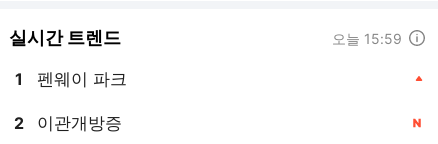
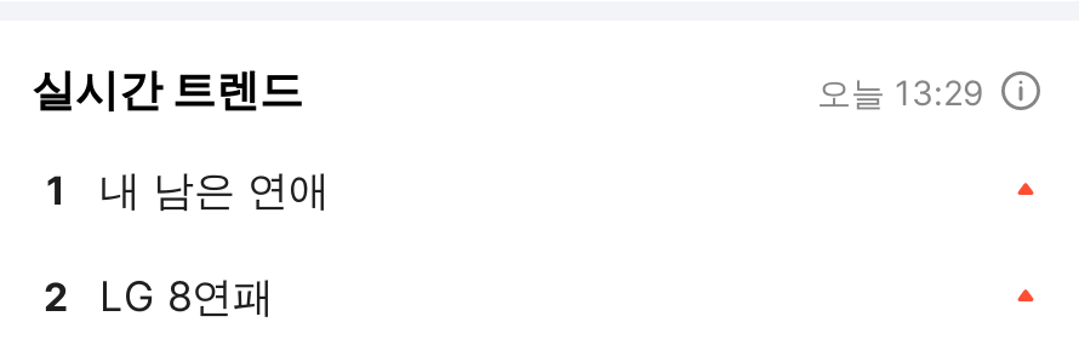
- 오늘 15:59
+ 오늘 13:29

- 펜웨이 파크
+ 내 남은 연애

- 이관개방증
+ LG 8연패
